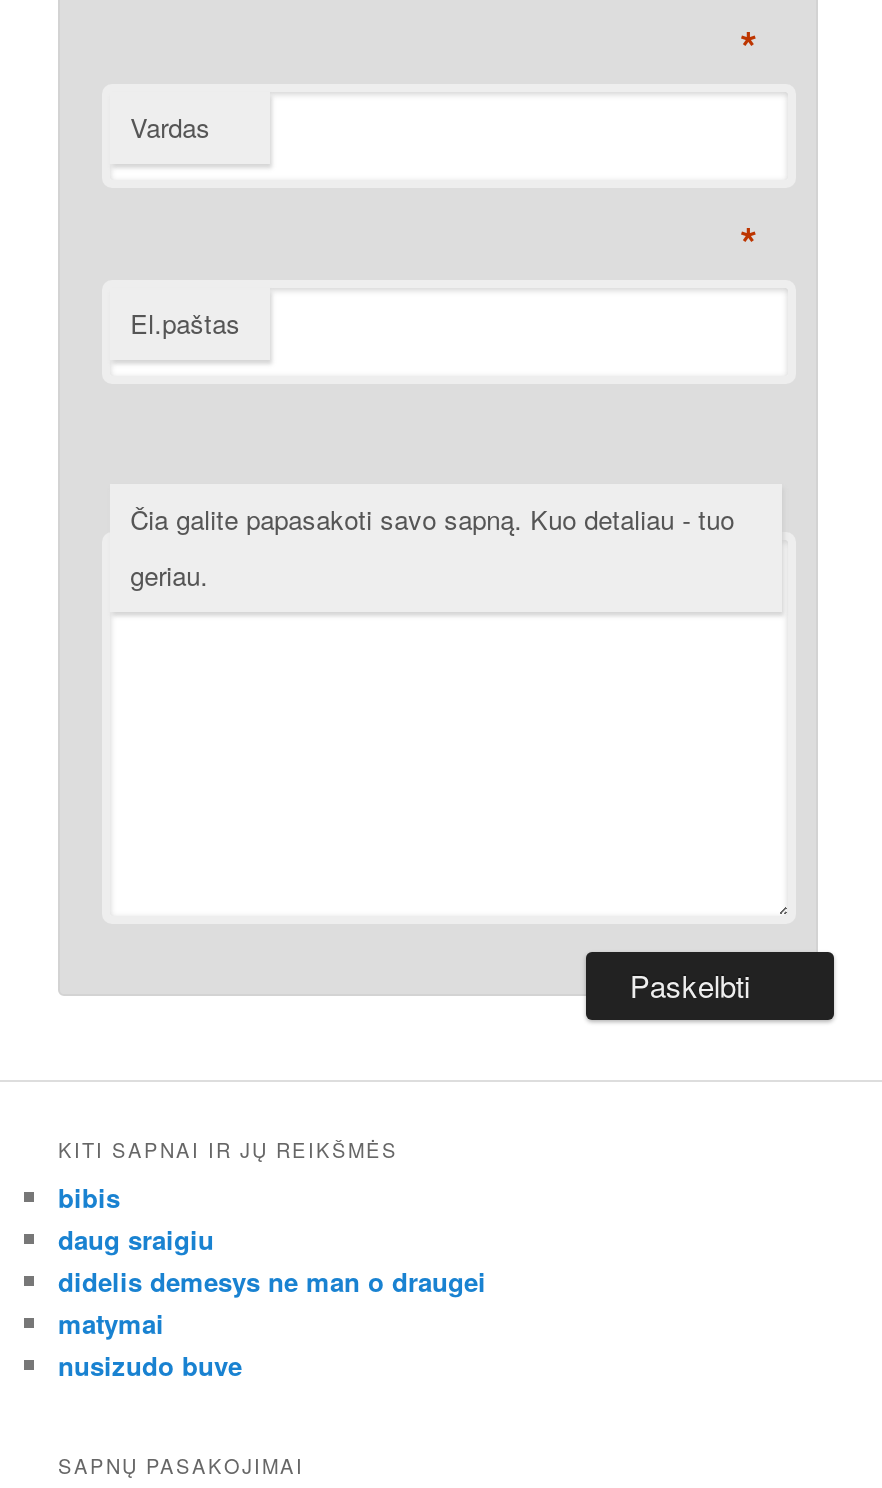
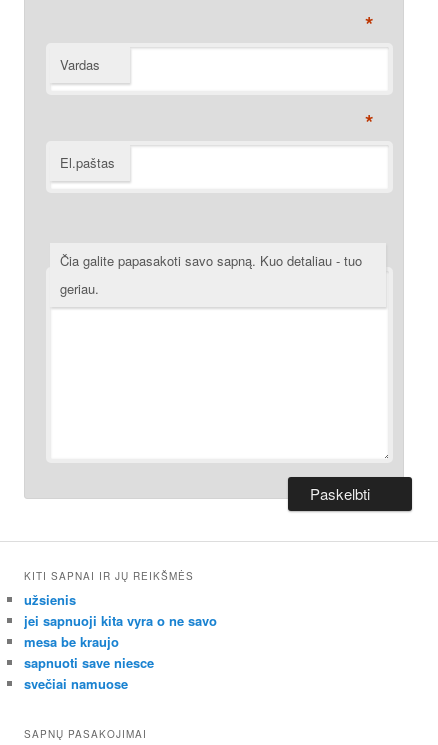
- bibis
- daug sraigiu
- didelis demesys ne man o draugei
- matymai
- nusizudo buve
+ užsienis
+ jei sapnuoji kita vyra o ne savo
+ mesa be kraujo
+ sapnuoti save niesce
+ svečiai namuose
